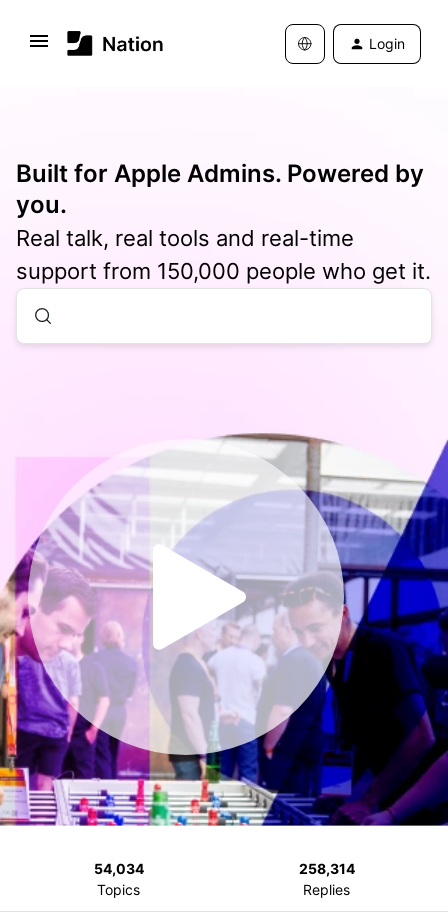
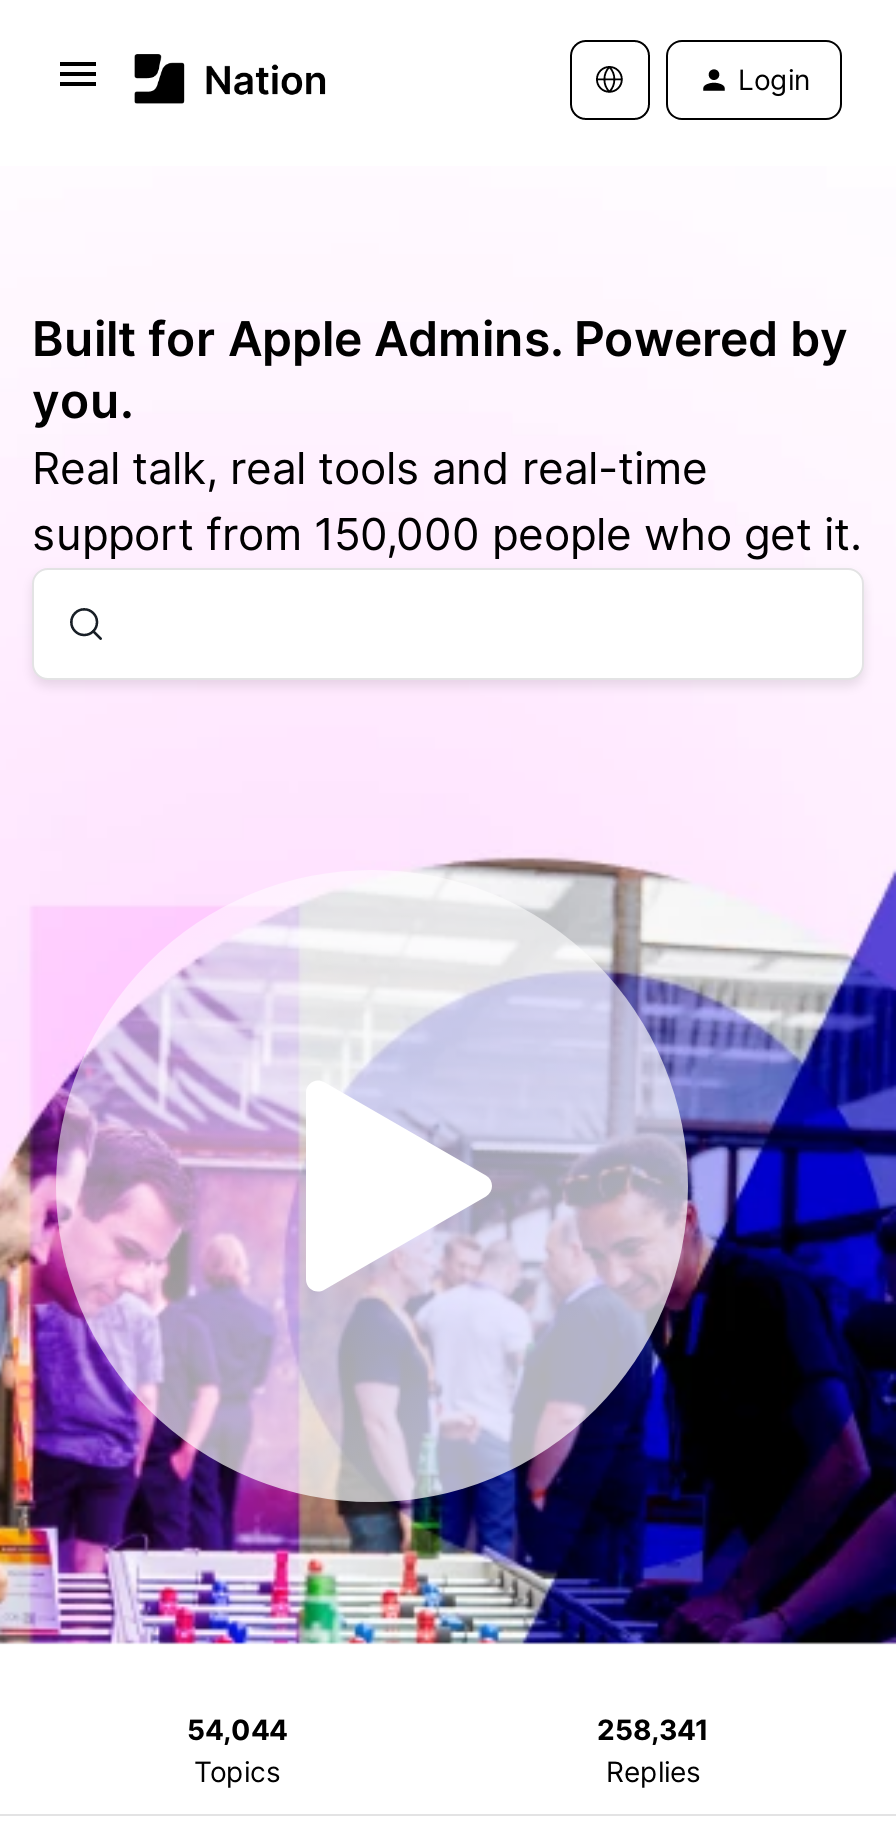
- 54,034
+ 54,044

- 258,314
+ 258,341
